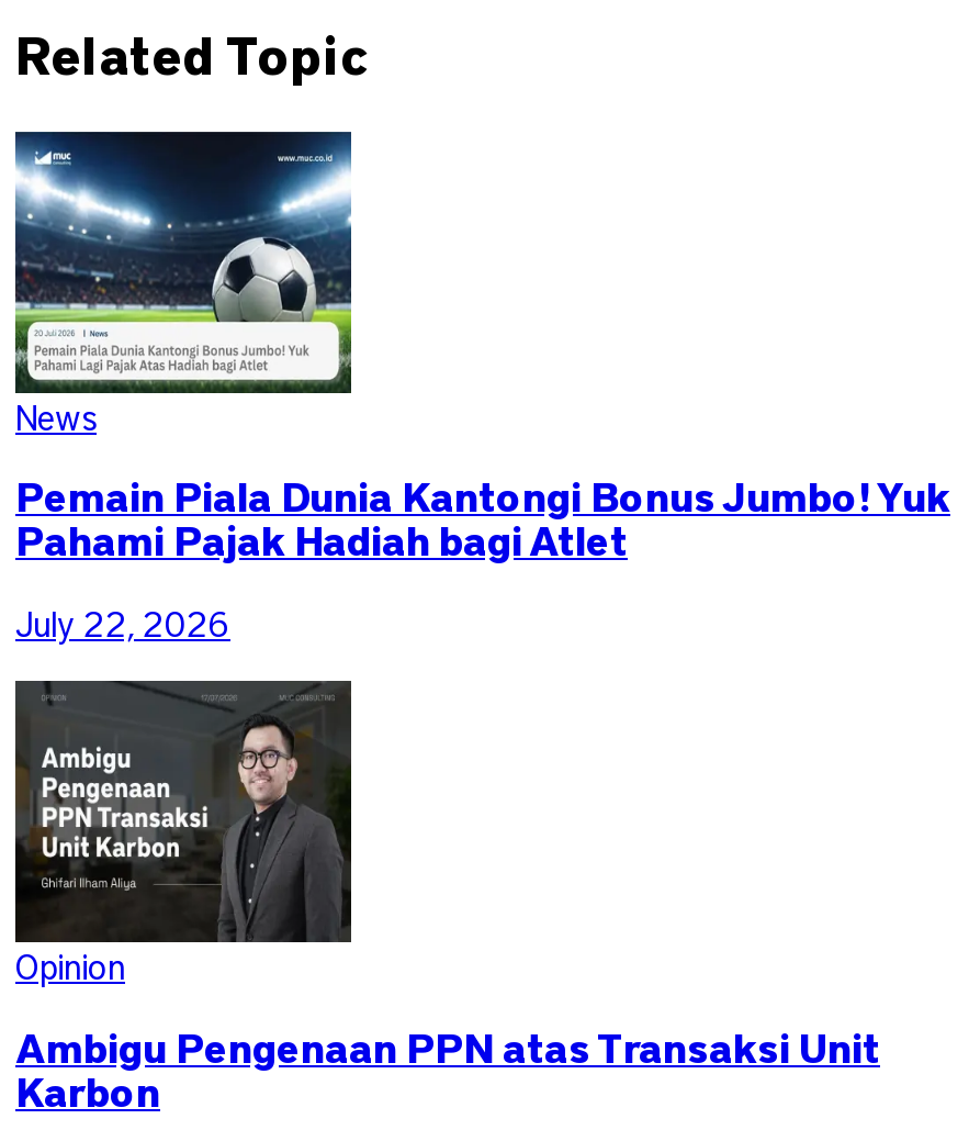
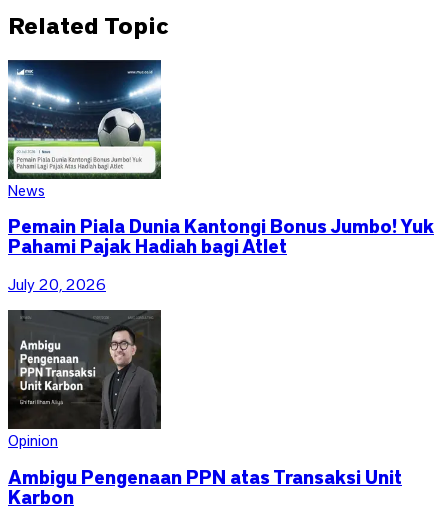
- July 22, 2026
+ July 20, 2026
